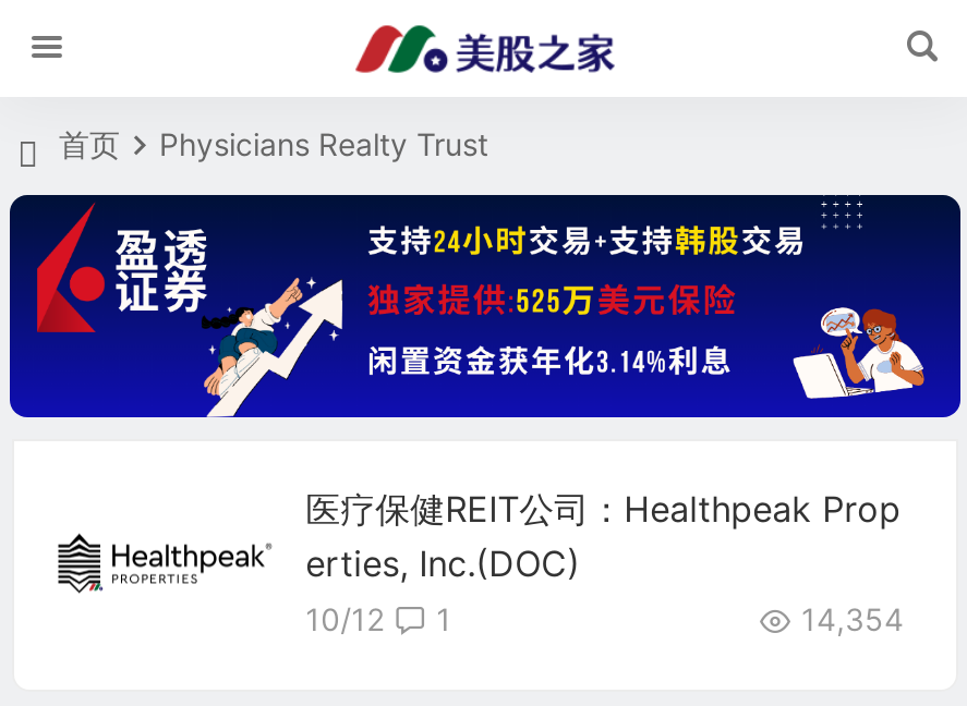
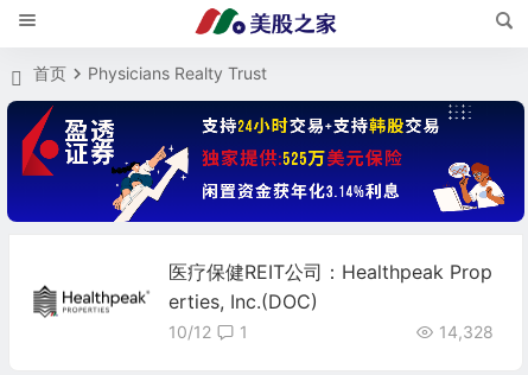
- 14,354
+ 14,328
